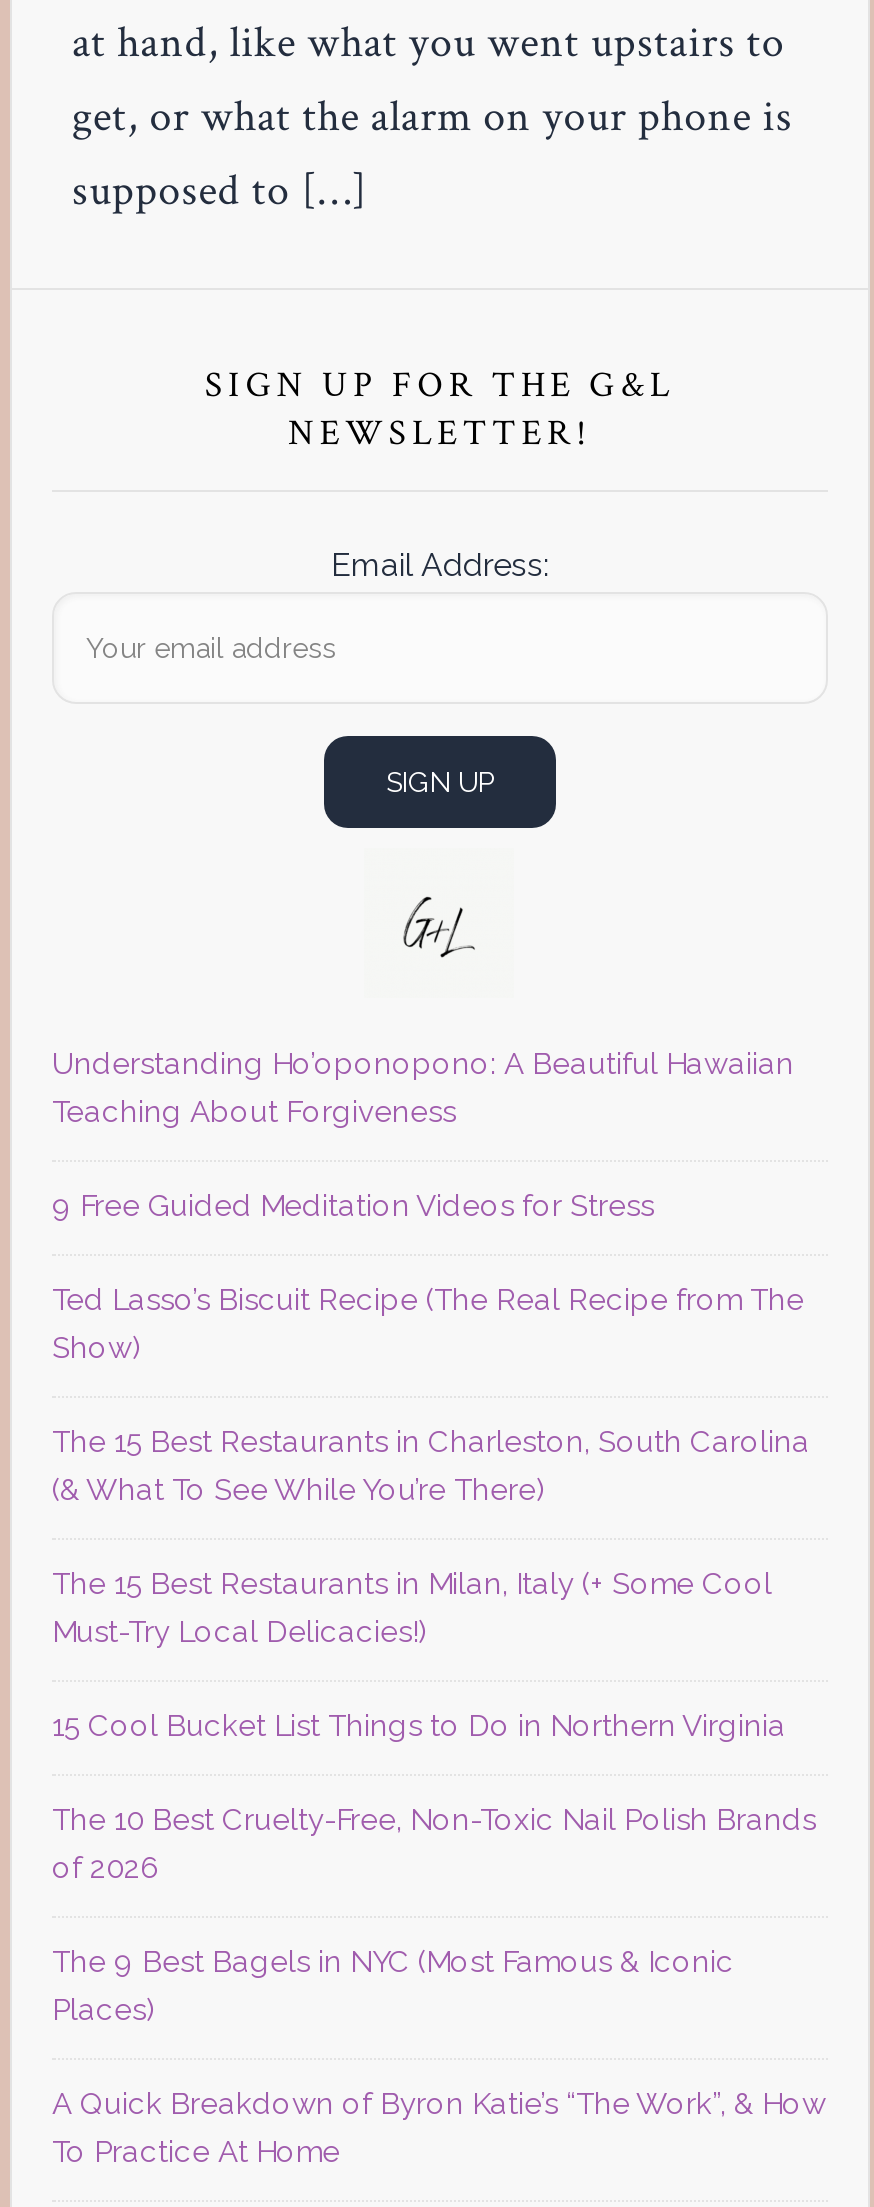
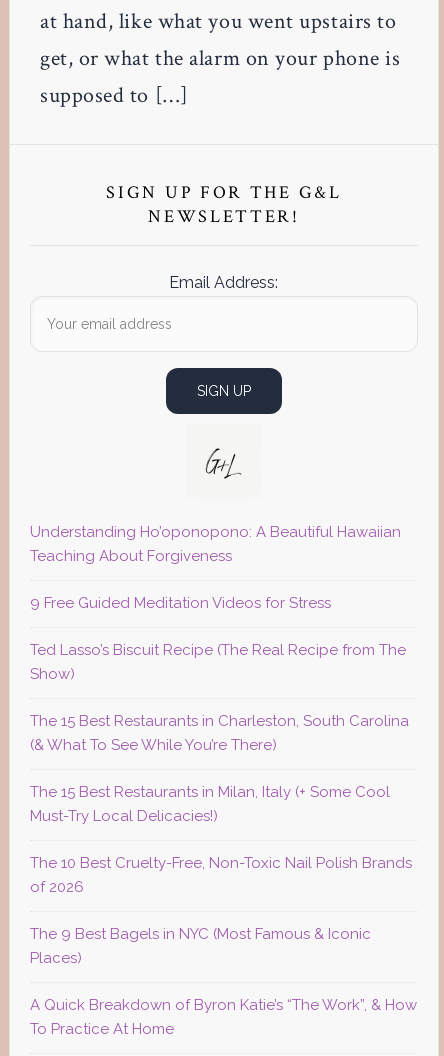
- 15 Cool Bucket List Things to Do in Northern Virginia
